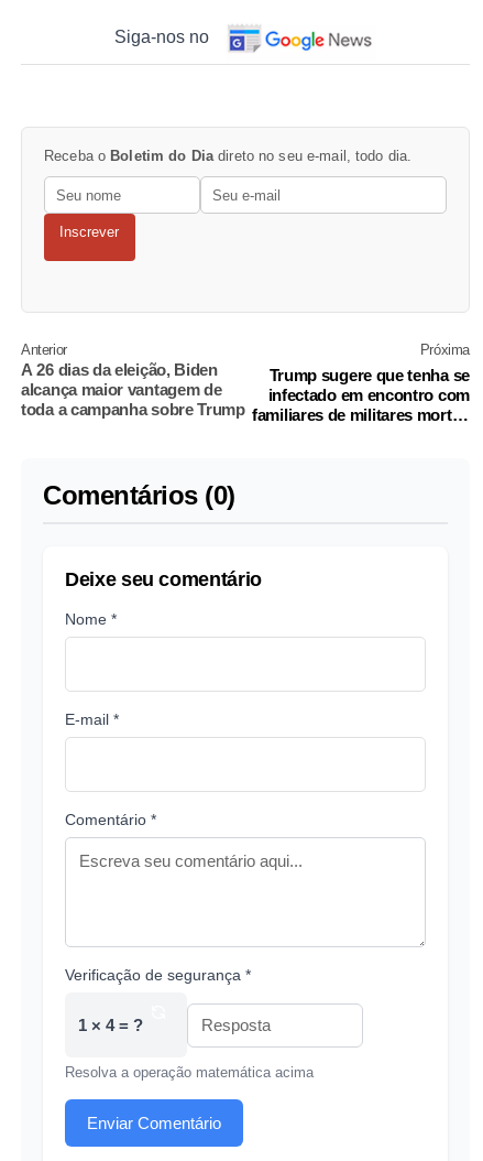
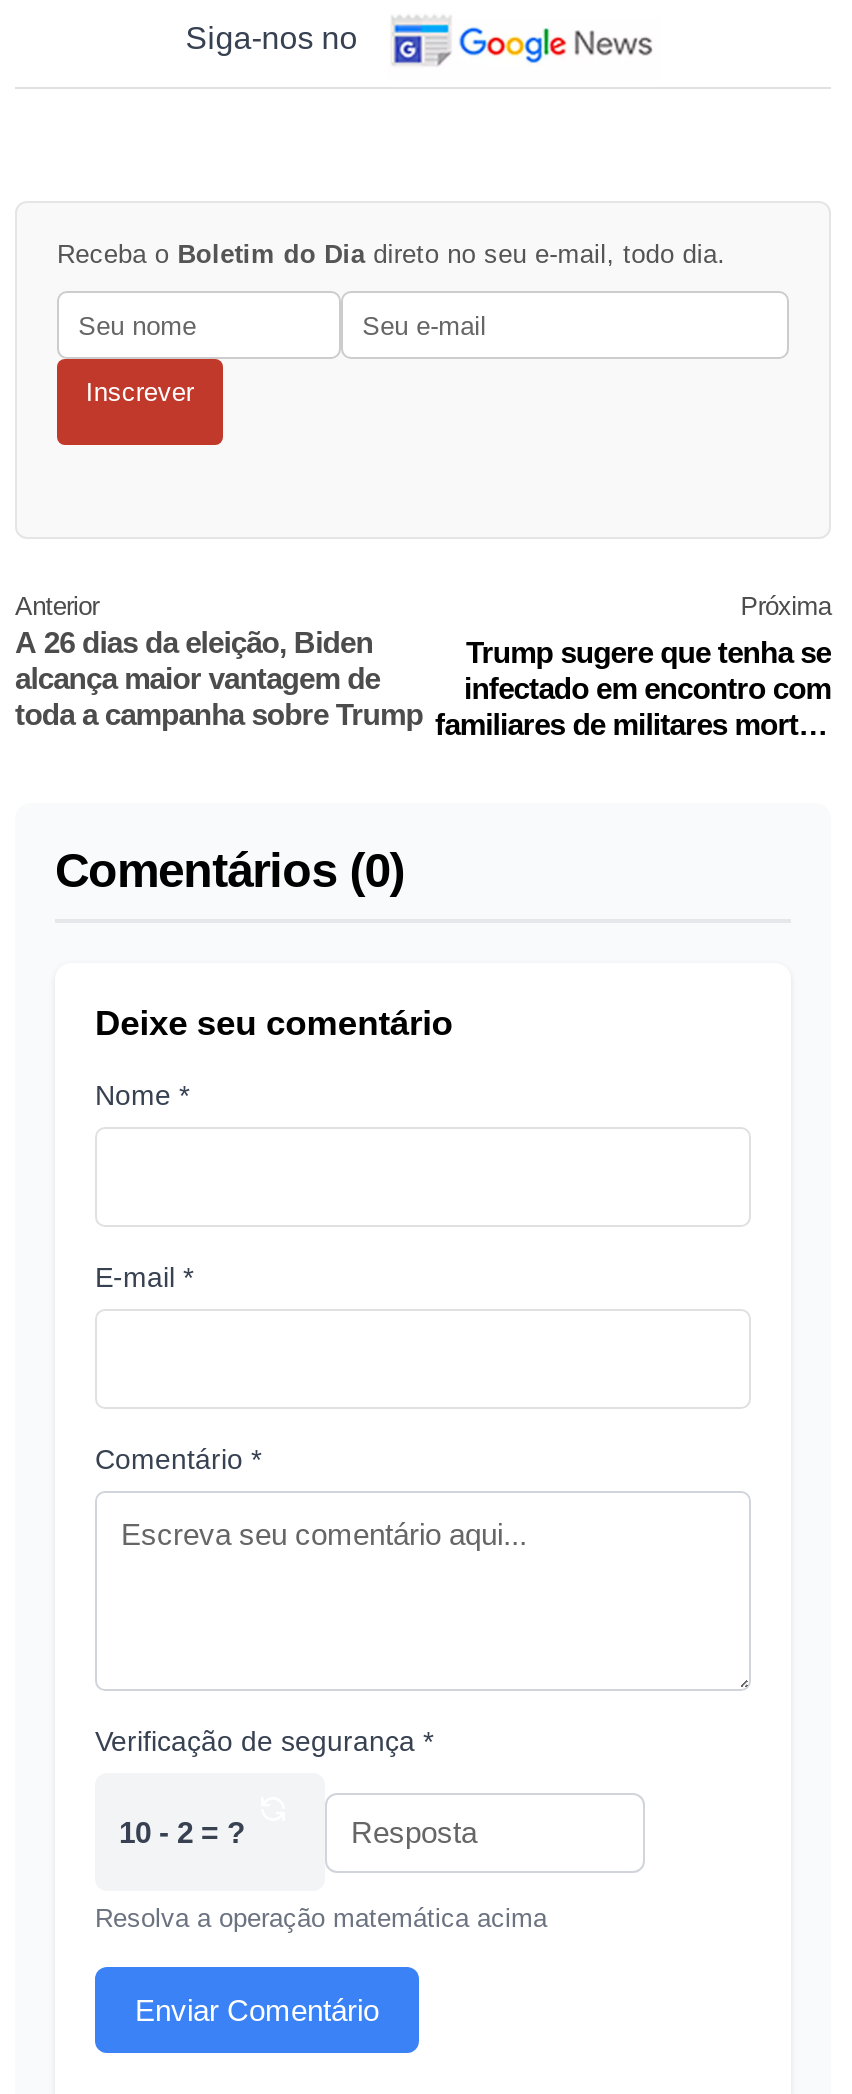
- 1 × 4 = ?
+ 10 - 2 = ?
